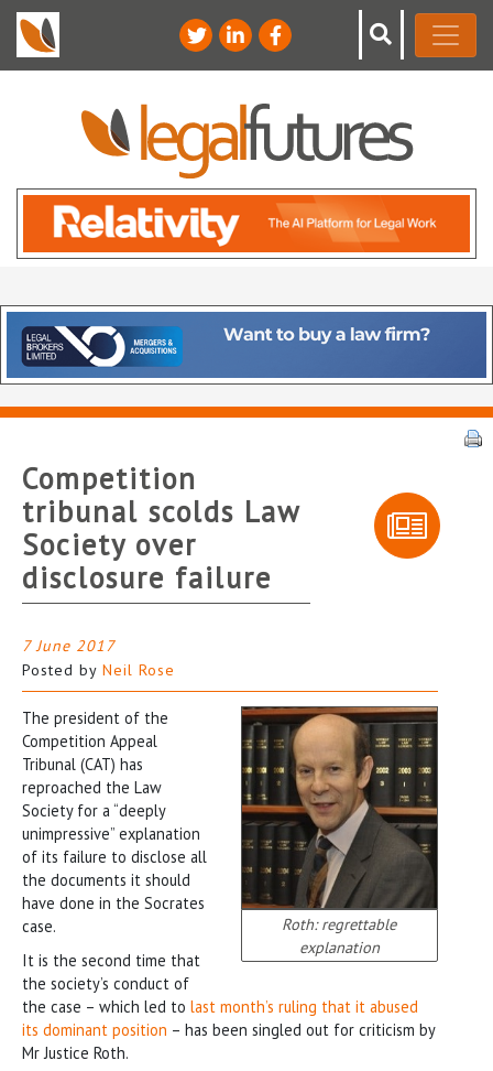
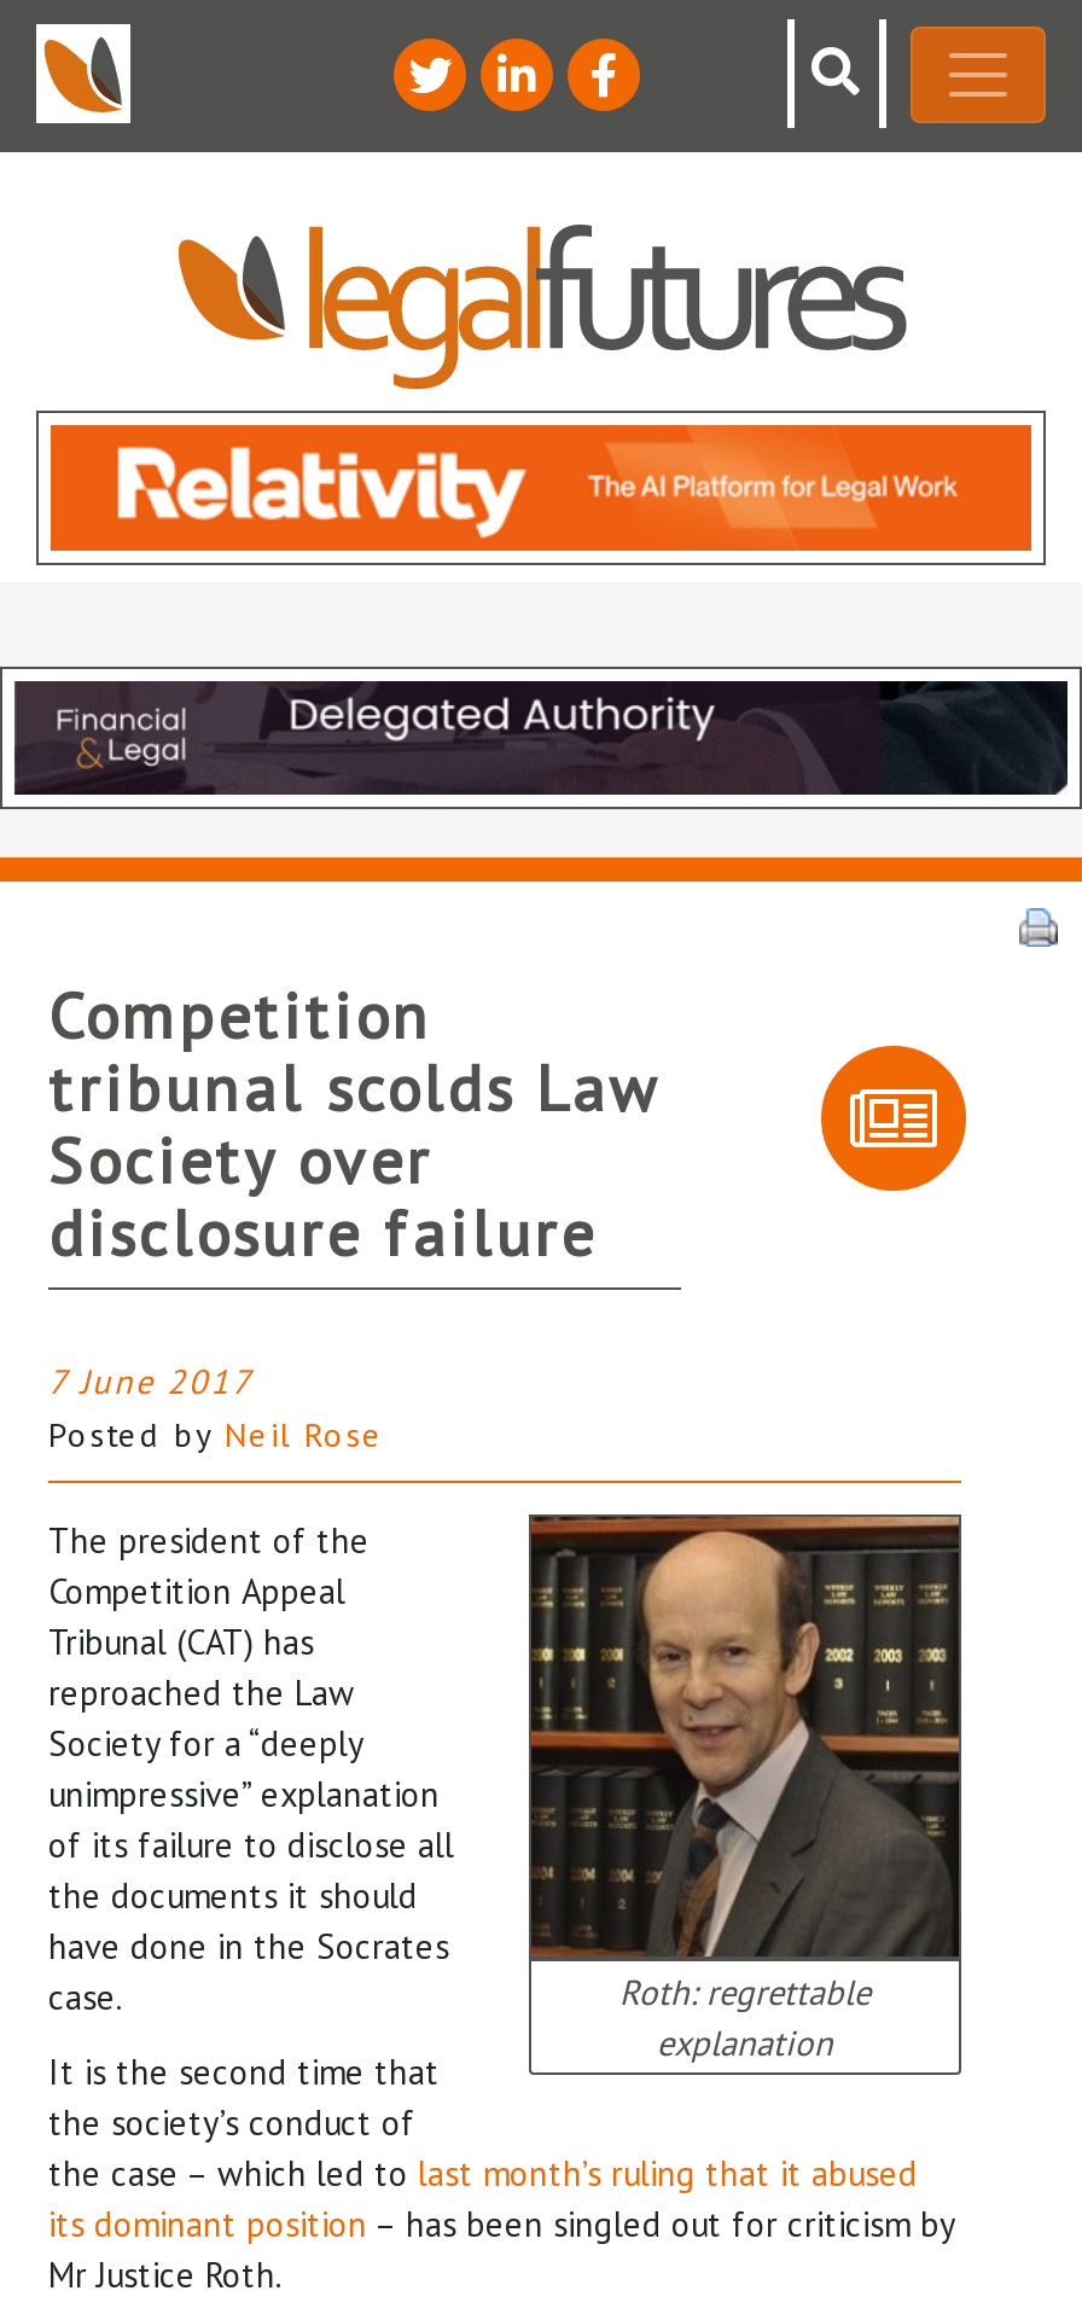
- [image]
+ [image]
